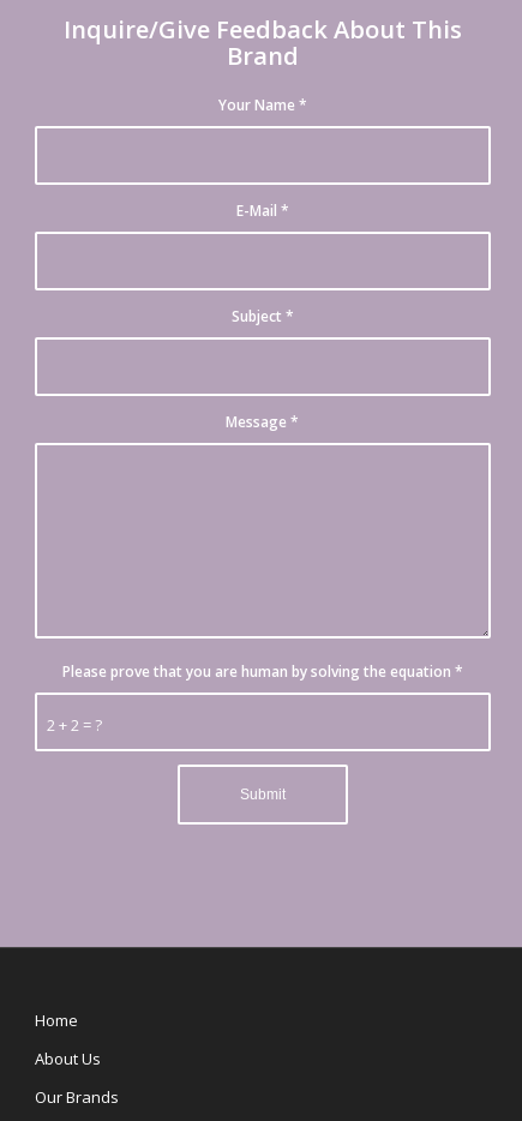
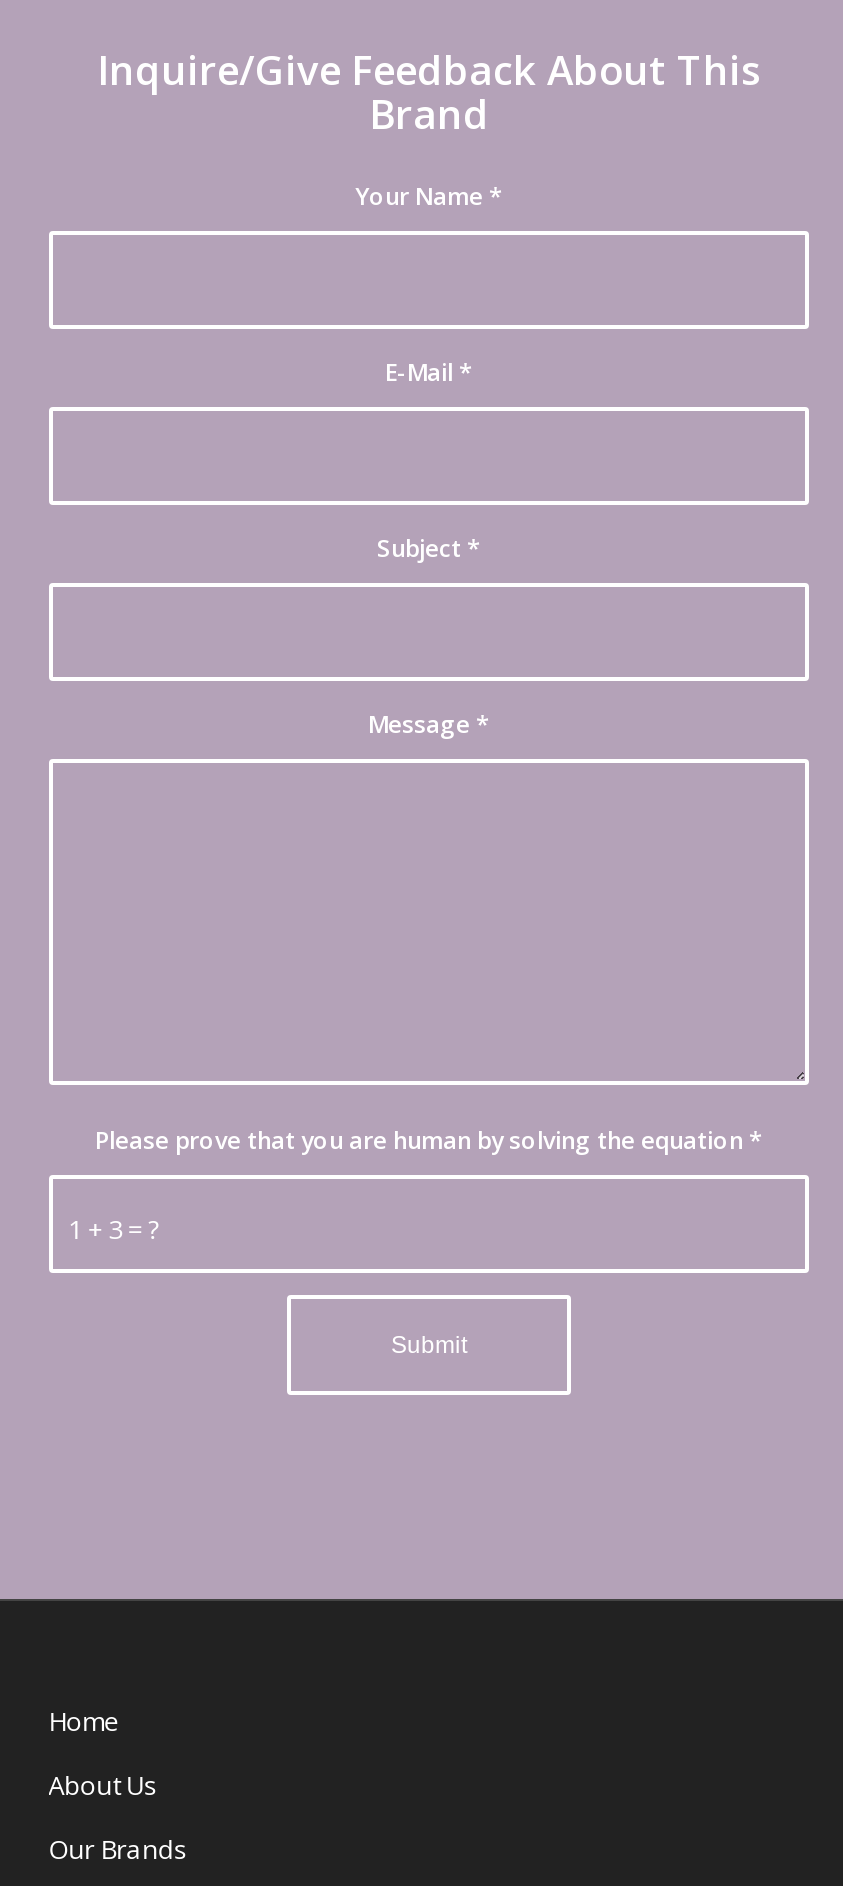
- 2 + 2 = ?
+ 1 + 3 = ?
